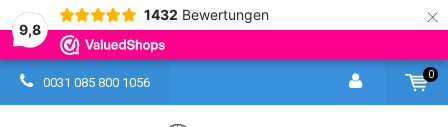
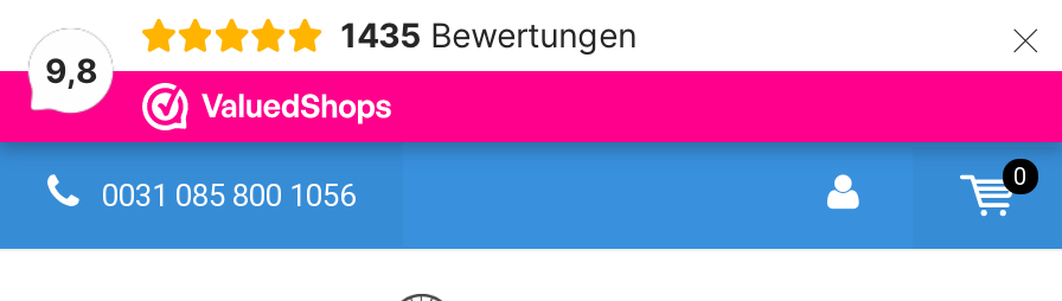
- 1432 Bewertungen
+ 1435 Bewertungen
